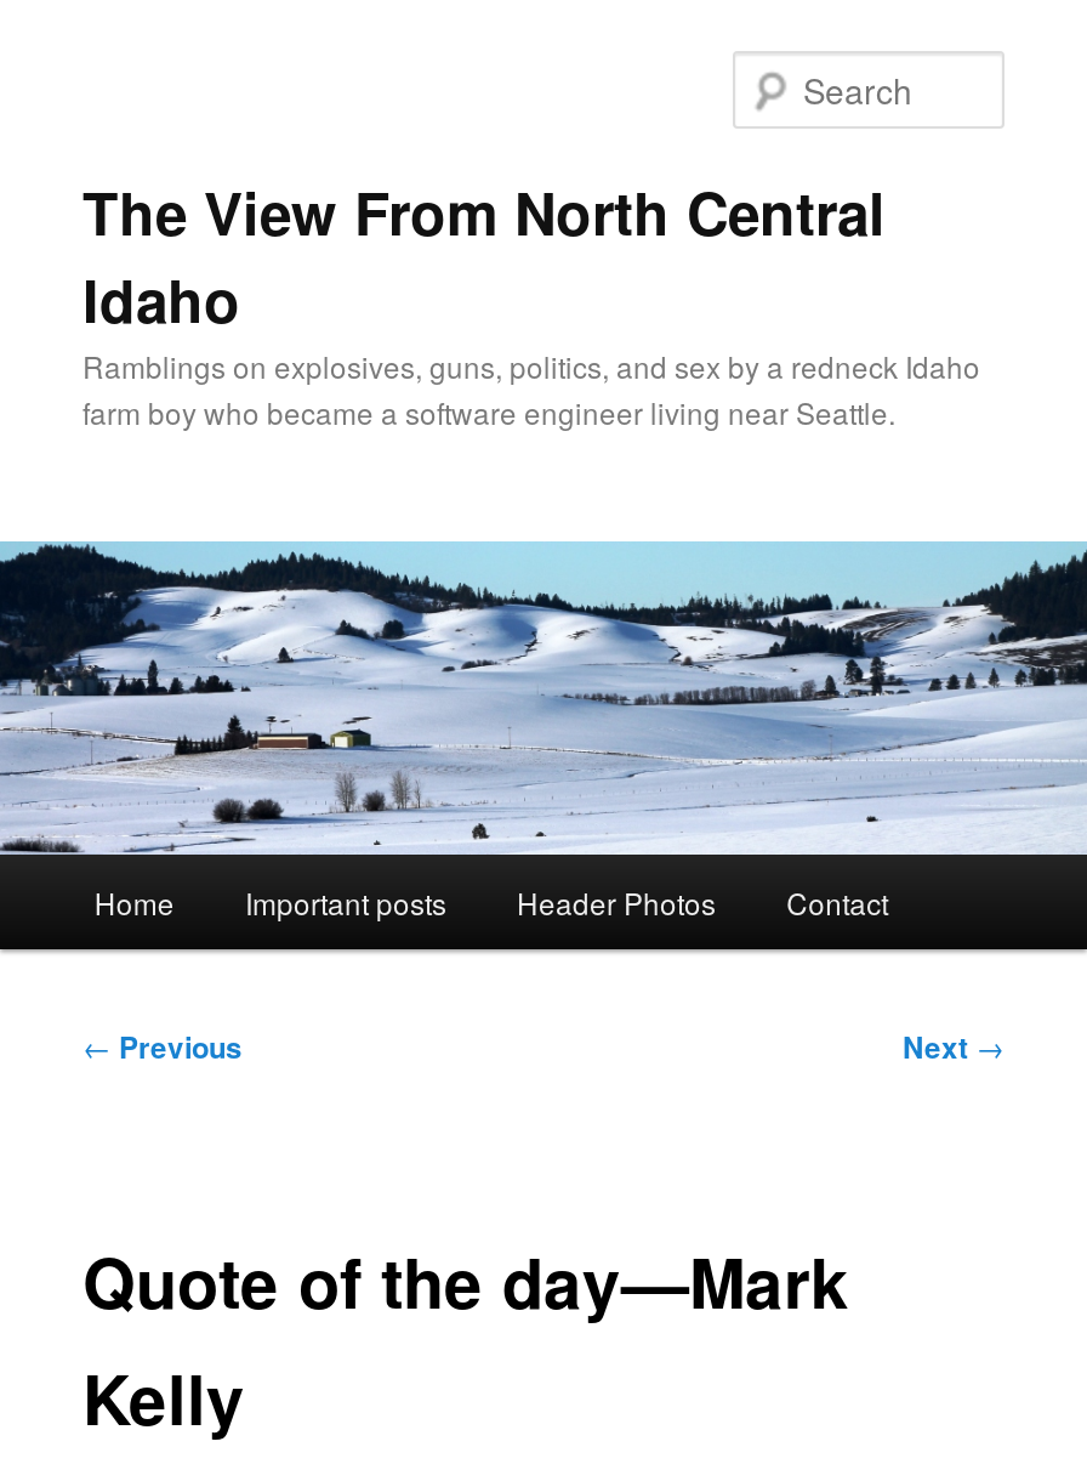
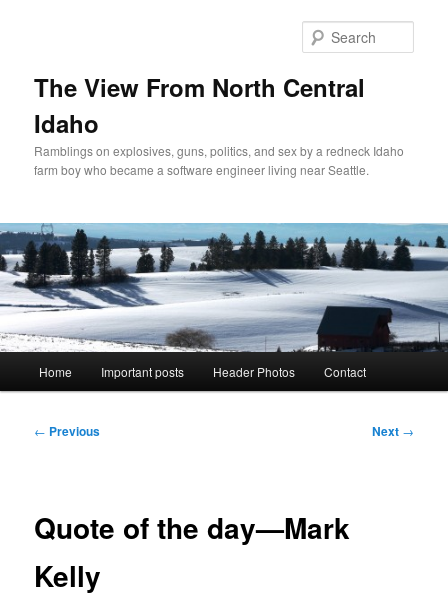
- [image]
+ [image]
